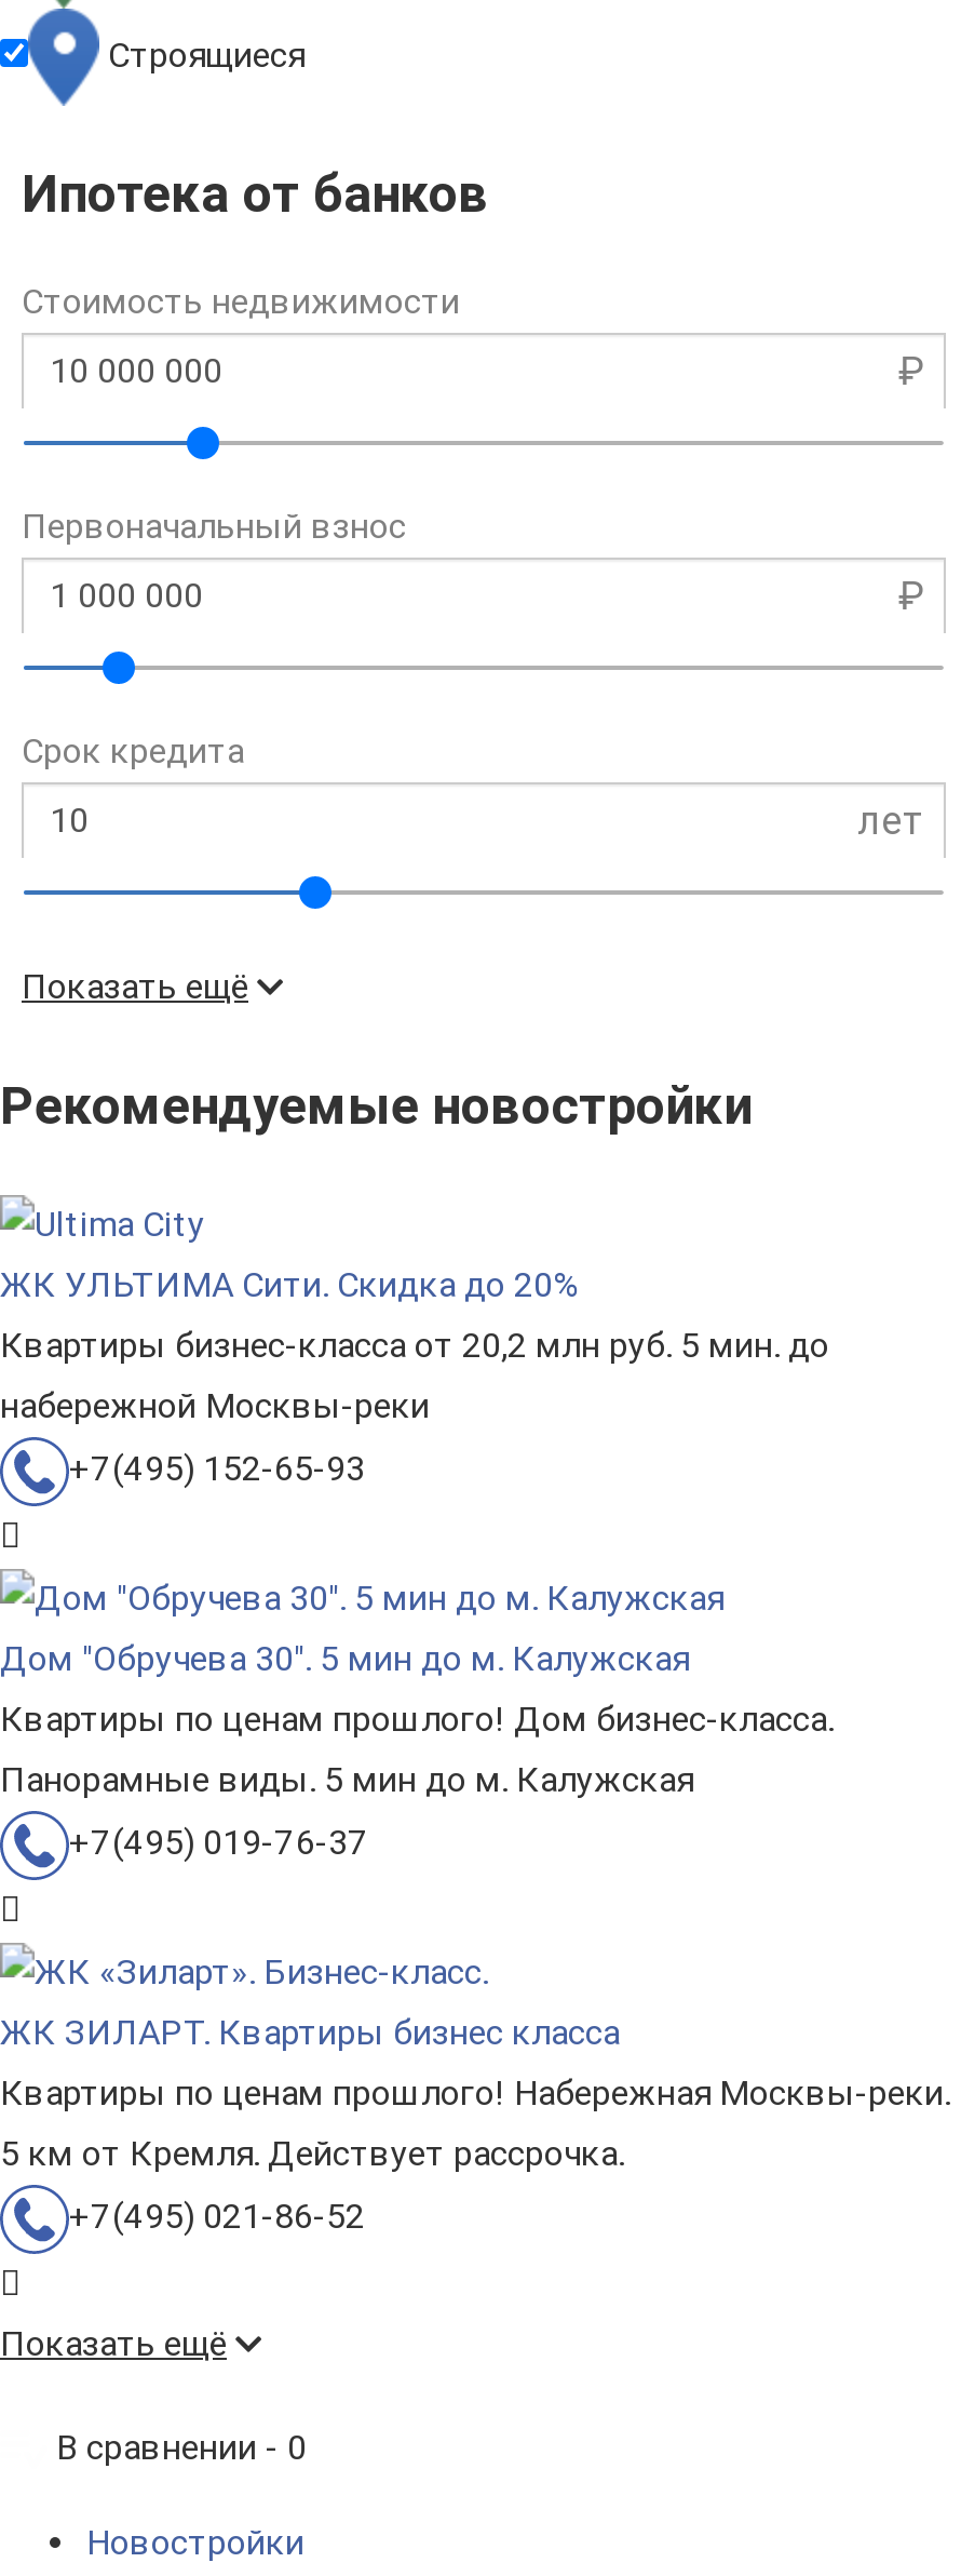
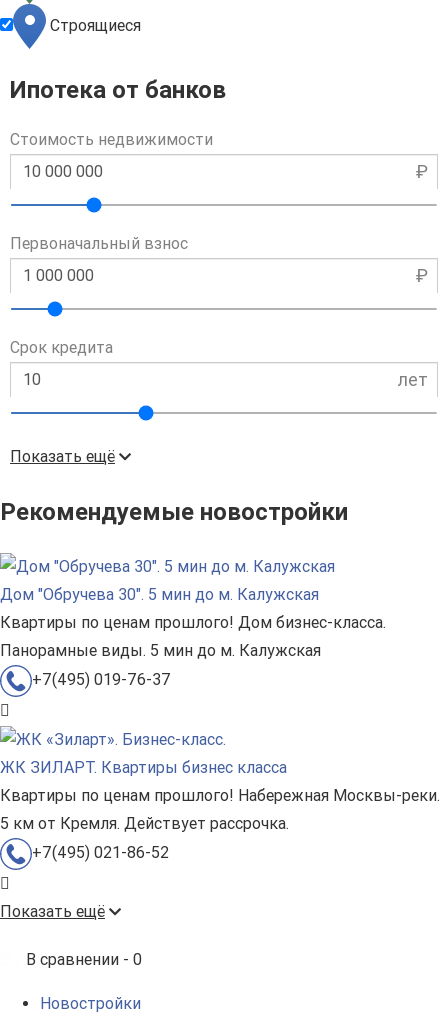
- ЖК УЛЬТИМА Сити. Скидка до 20%
- Квартиры бизнес-класса от 20,2 млн руб. 5 мин. до
- набережной Москвы-реки
- +7(495) 152-65-93
